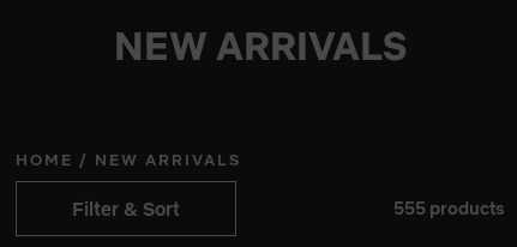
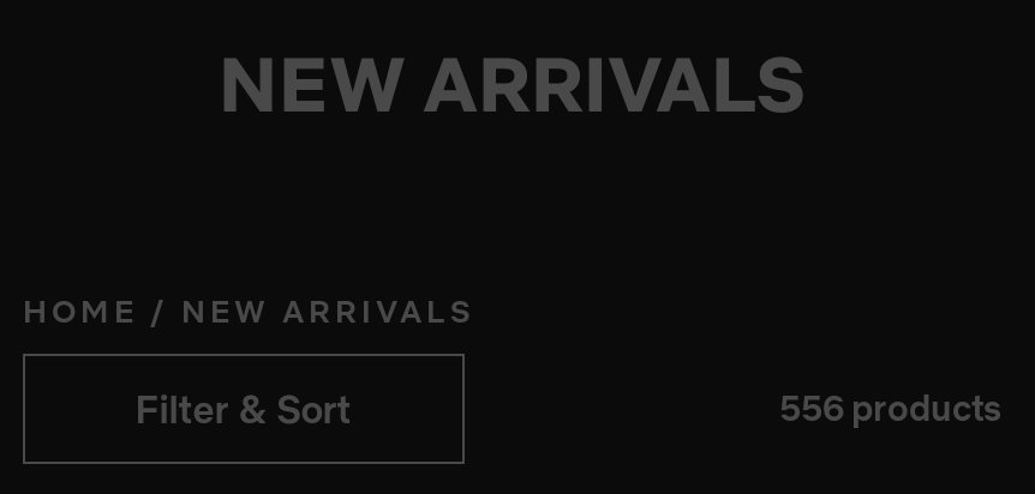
- 555 products
+ 556 products
